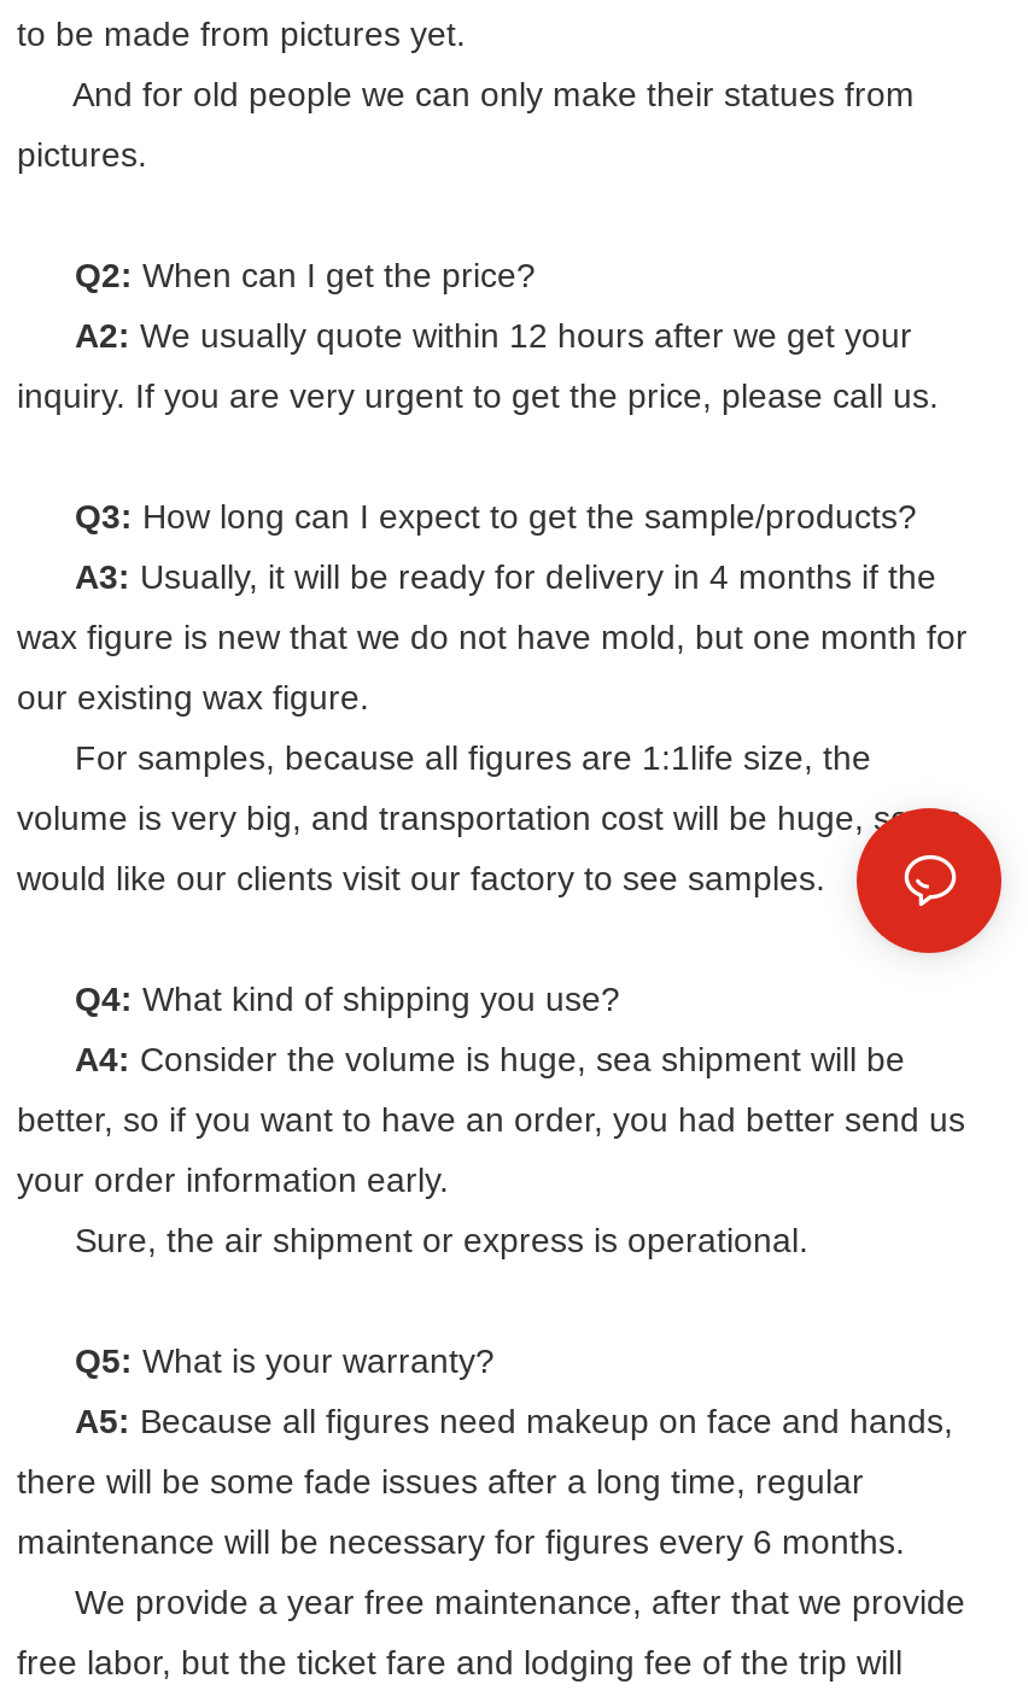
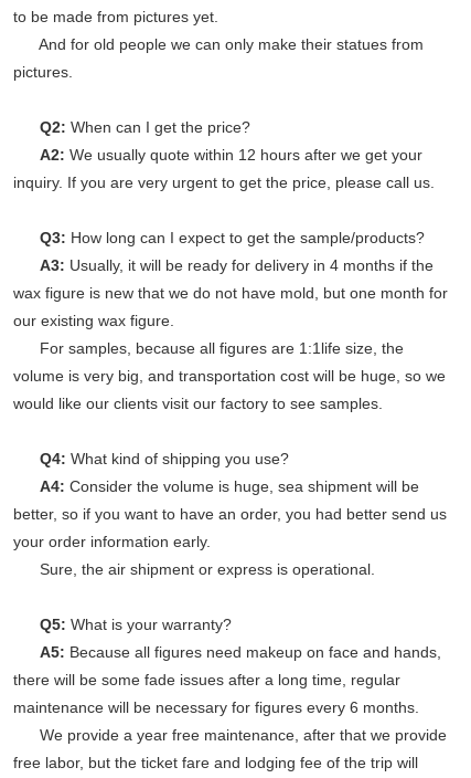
- [image]
